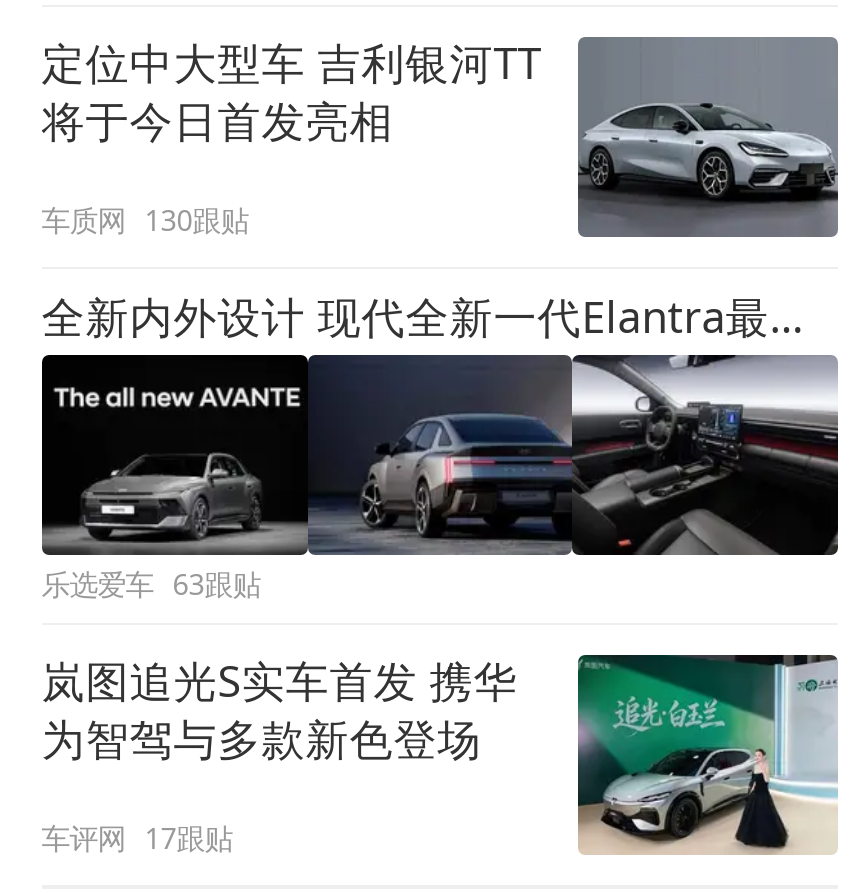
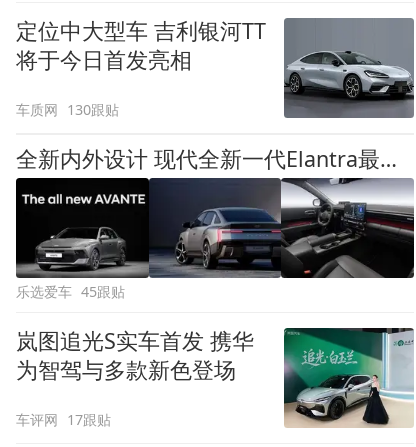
- 乐选爱车 63跟贴
+ 乐选爱车 45跟贴
